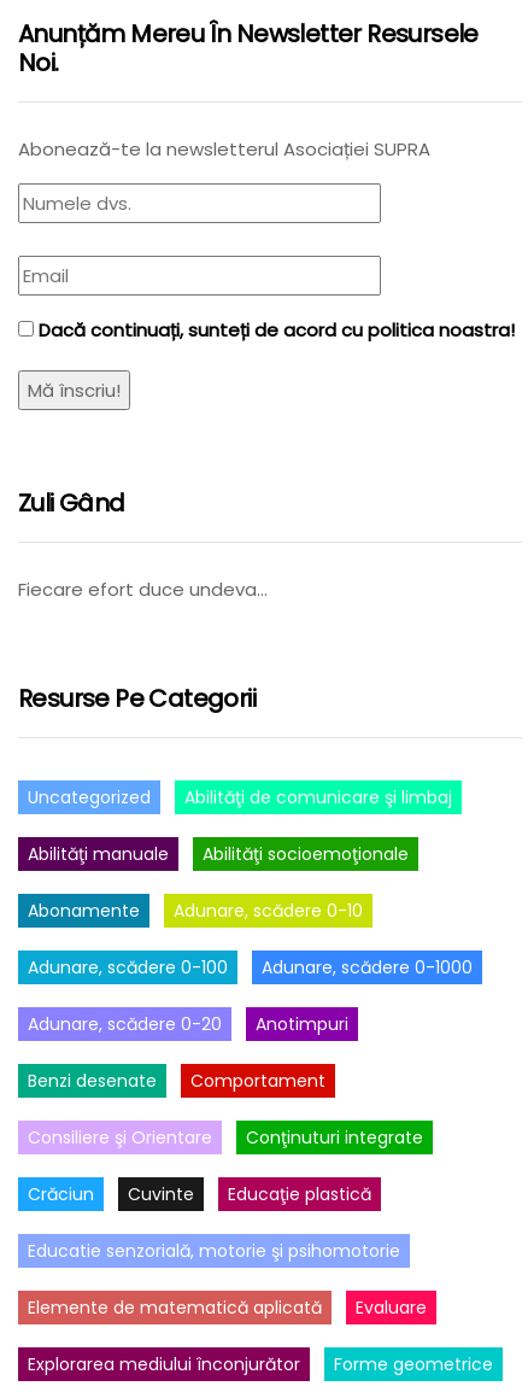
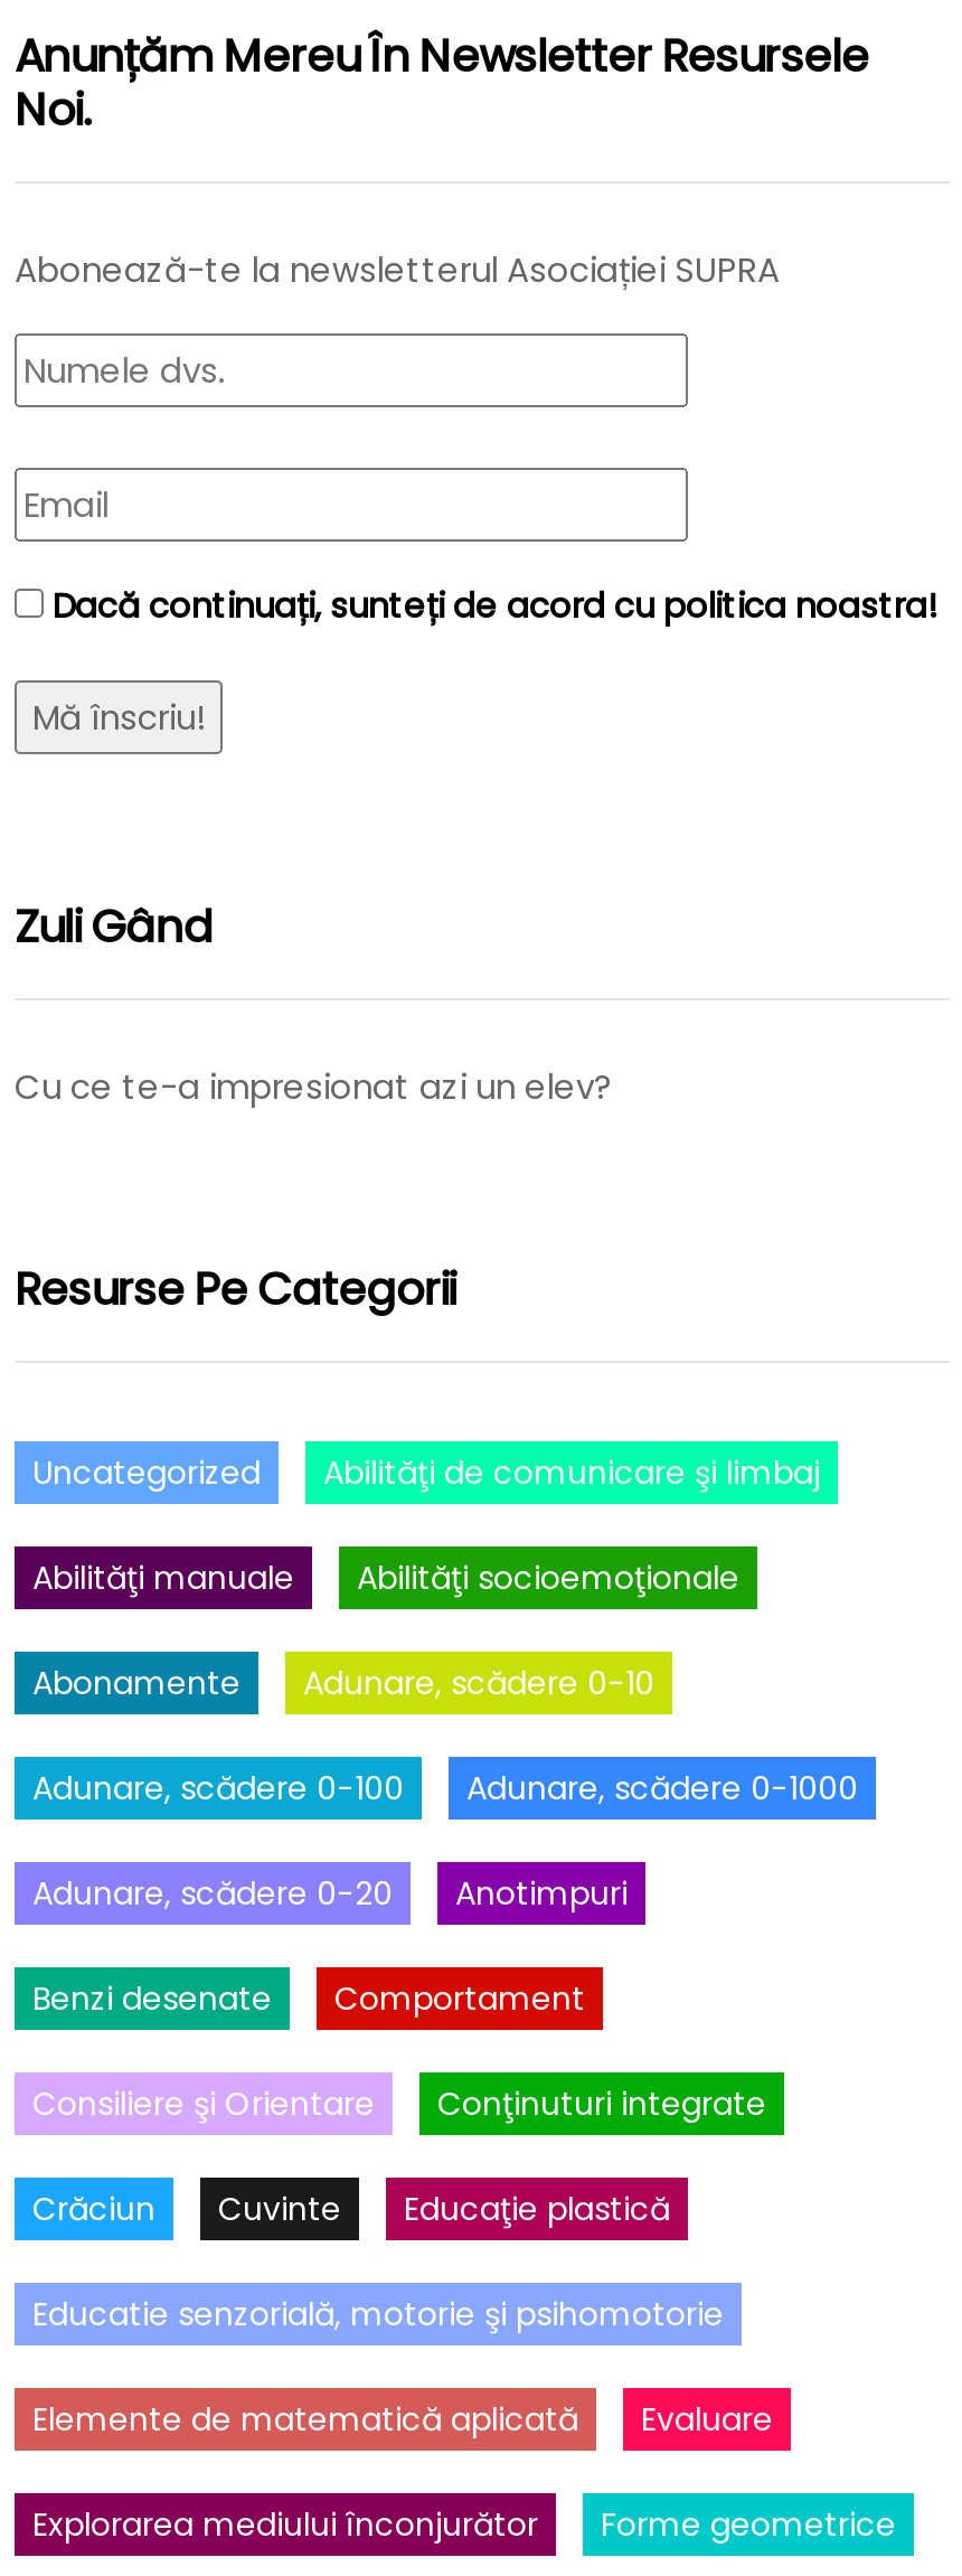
- Fiecare efort duce undeva…
+ Cu ce te-a impresionat azi un elev?
